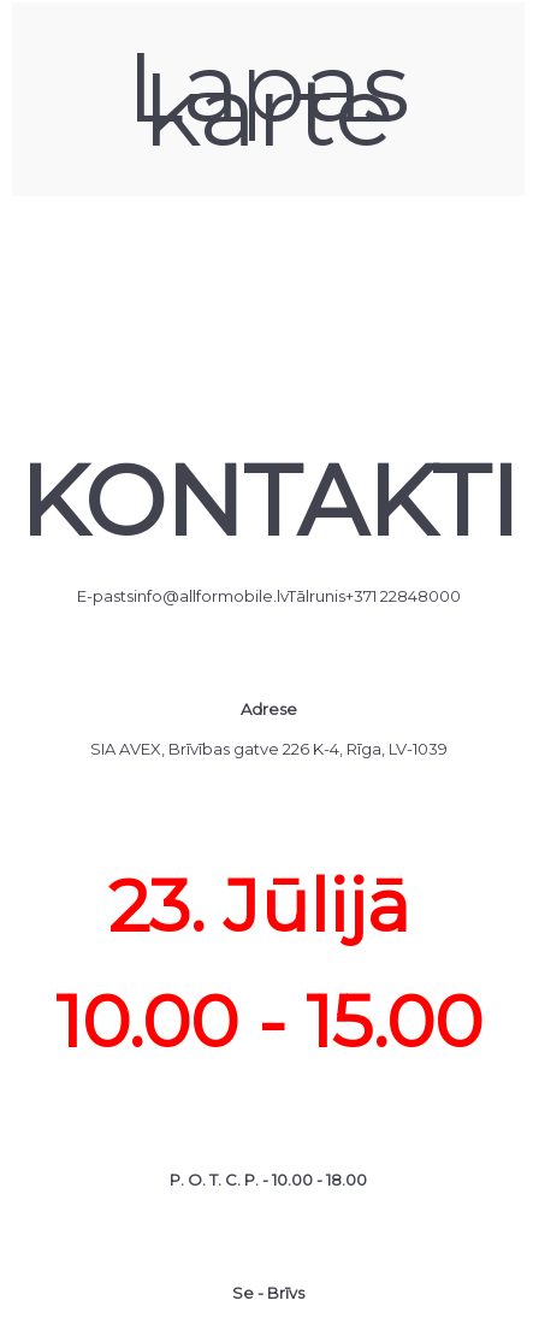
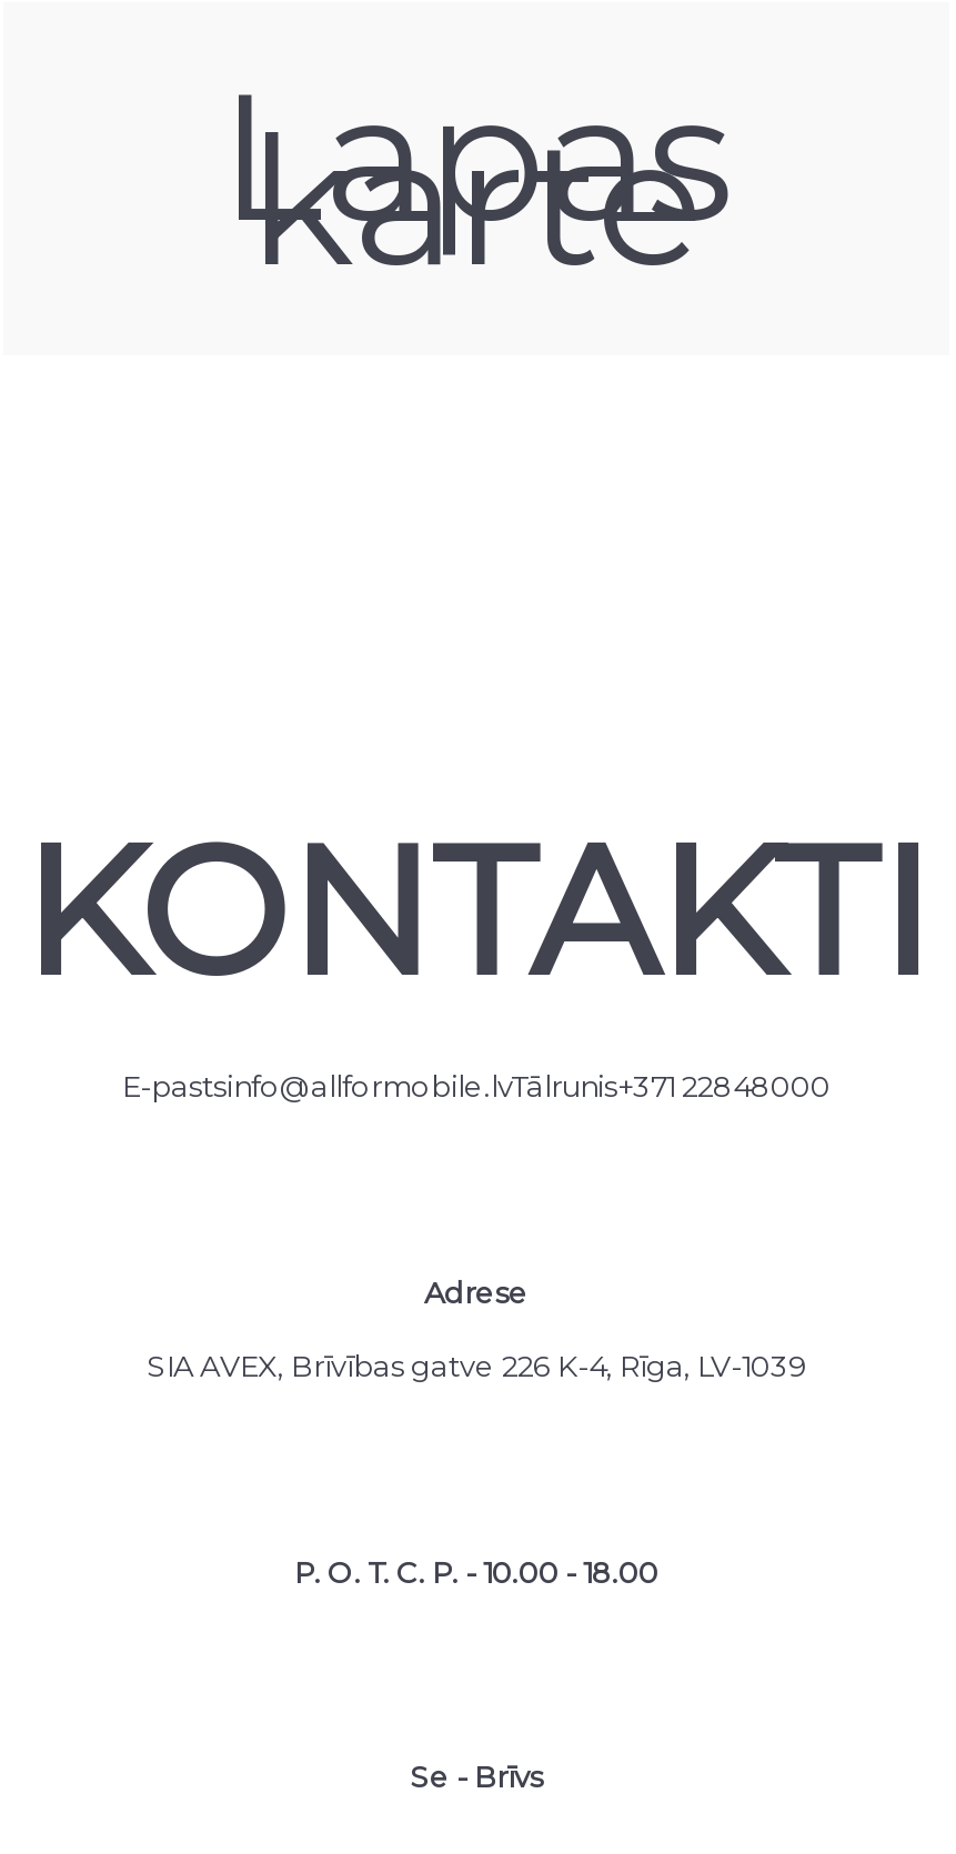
- 23. Jūlijā
- 10.00 - 15.00
